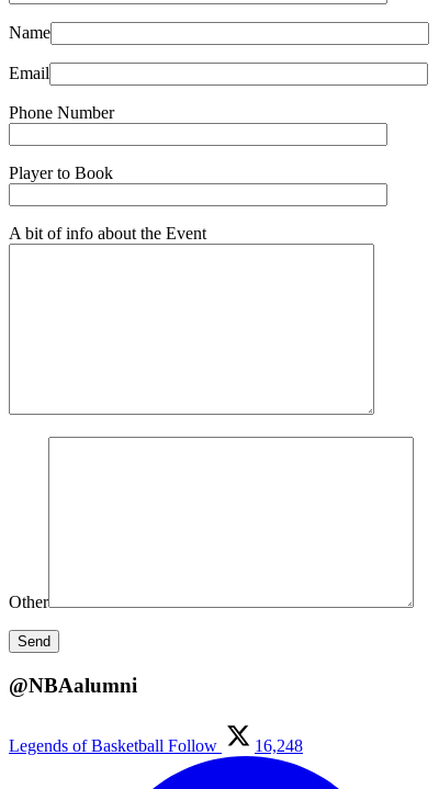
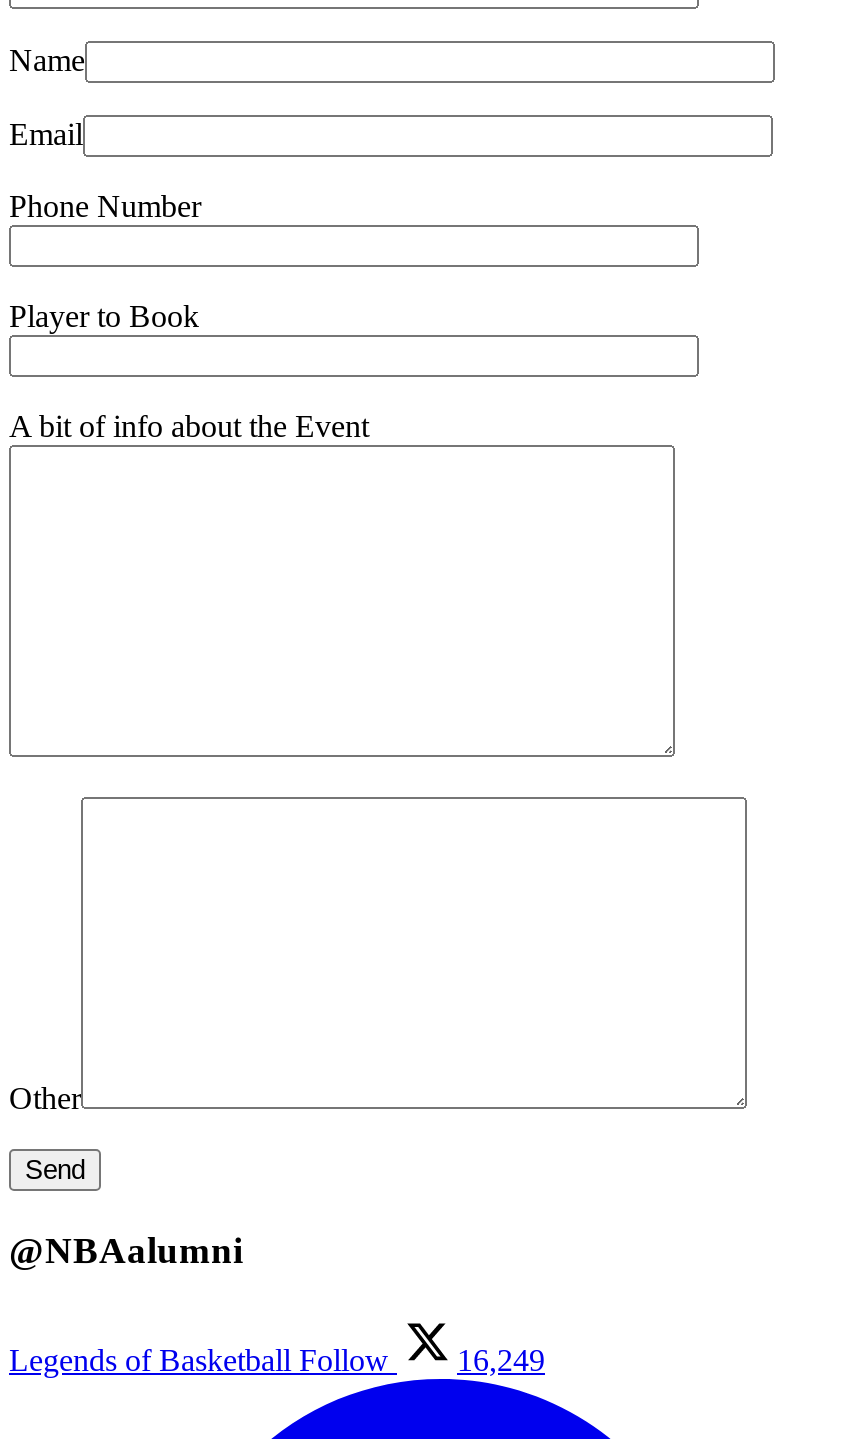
- Legends of Basketball Follow 16,248
+ Legends of Basketball Follow 16,249
